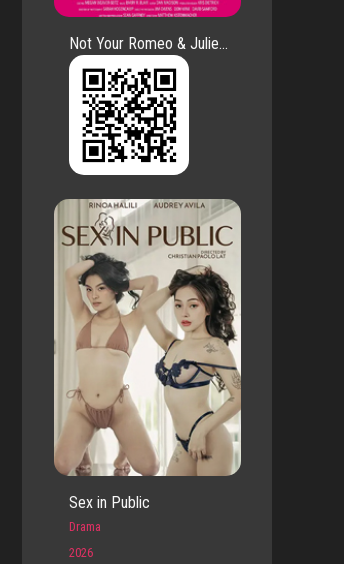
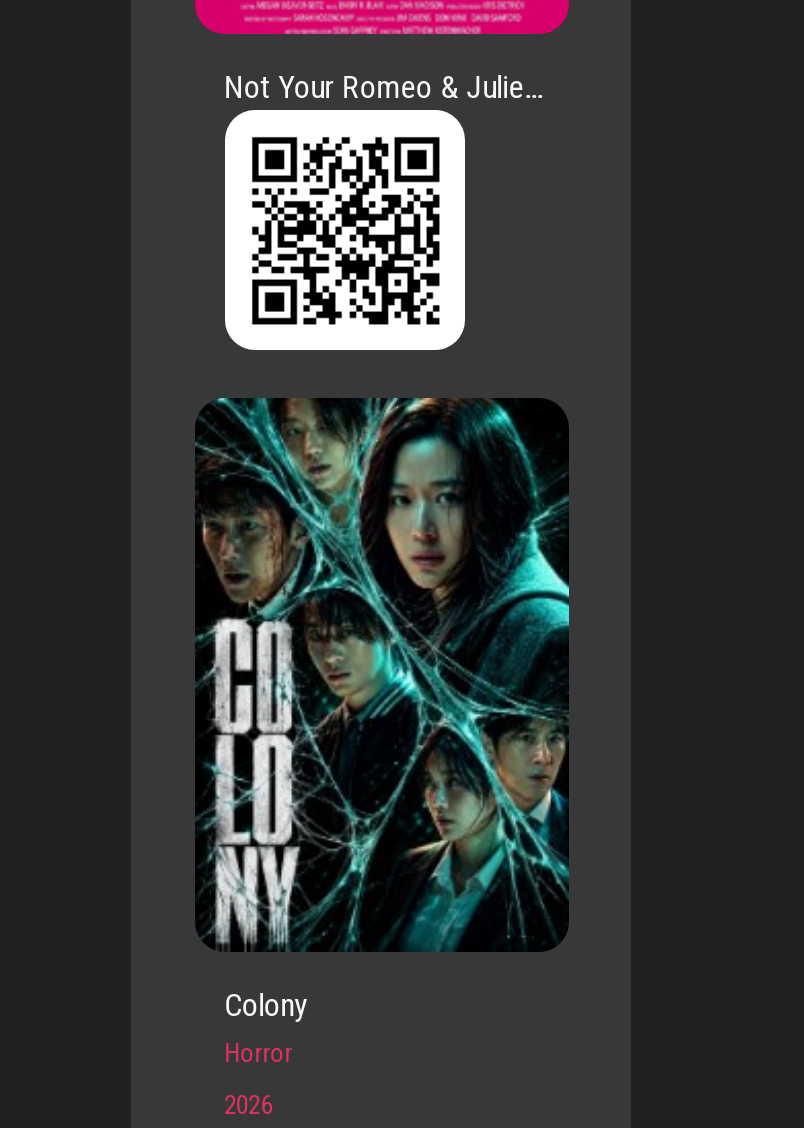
- [image]
- Sex in Public
- Drama
+ [image]
+ Colony
+ Horror
